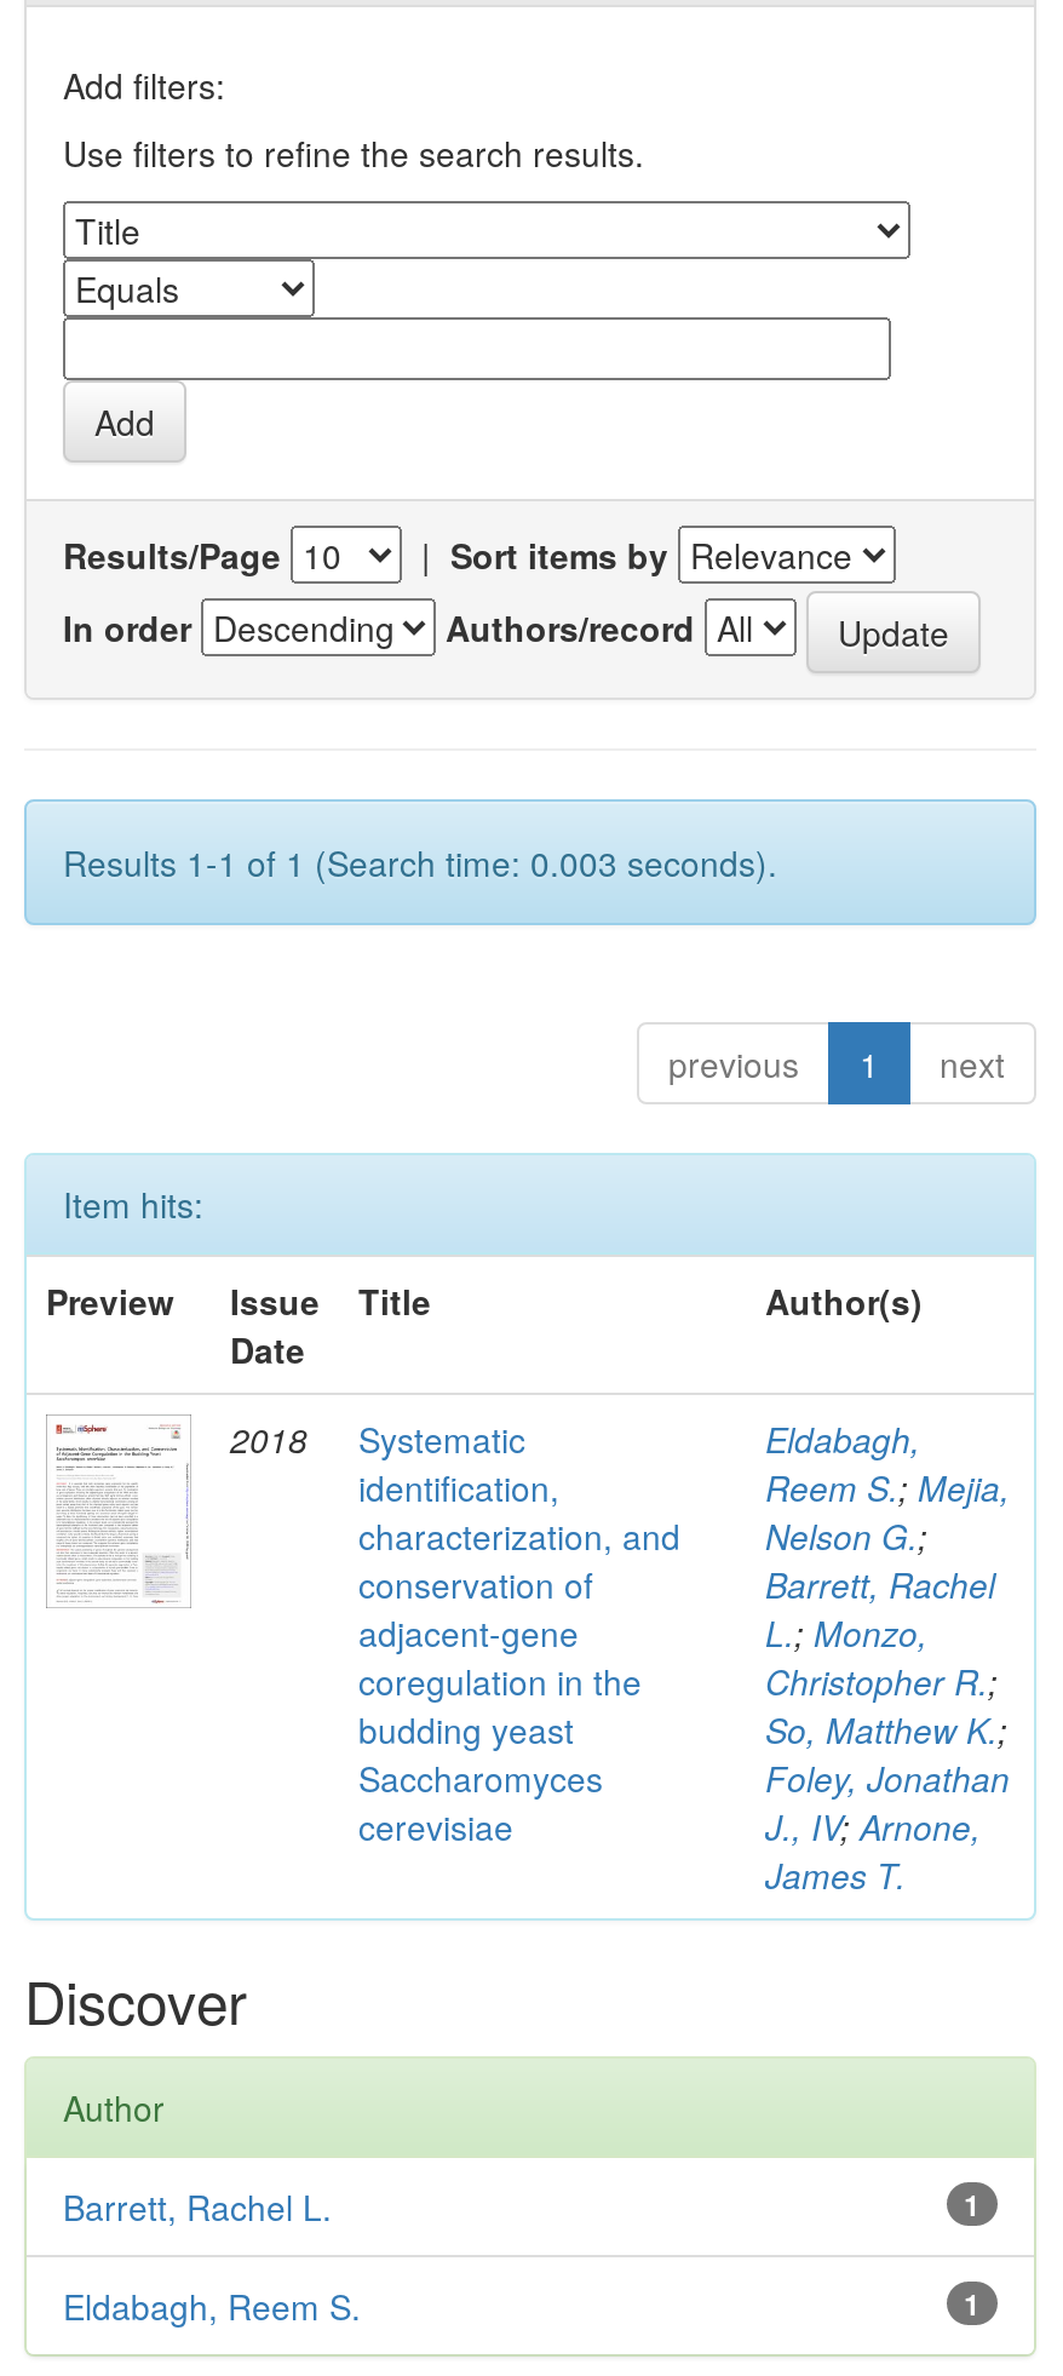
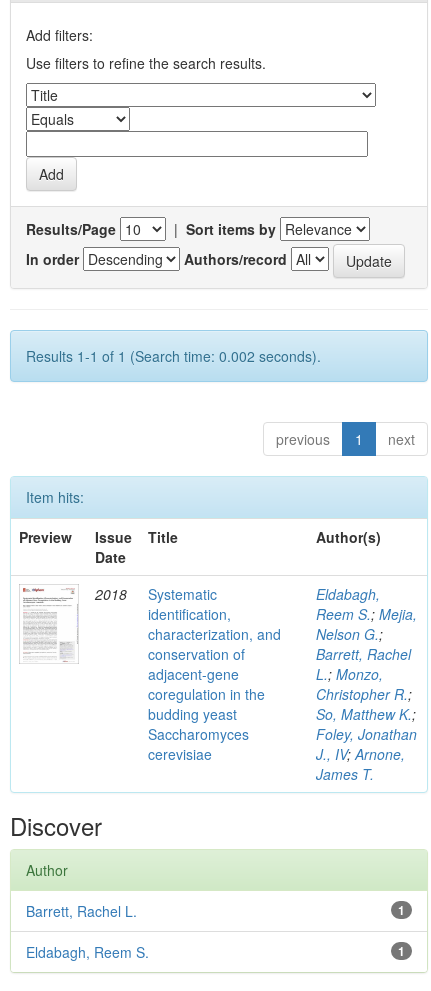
- Results 1-1 of 1 (Search time: 0.003 seconds).
+ Results 1-1 of 1 (Search time: 0.002 seconds).
